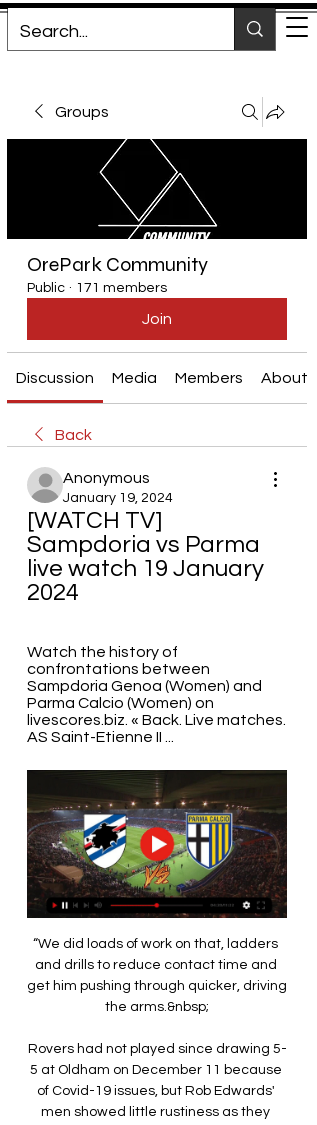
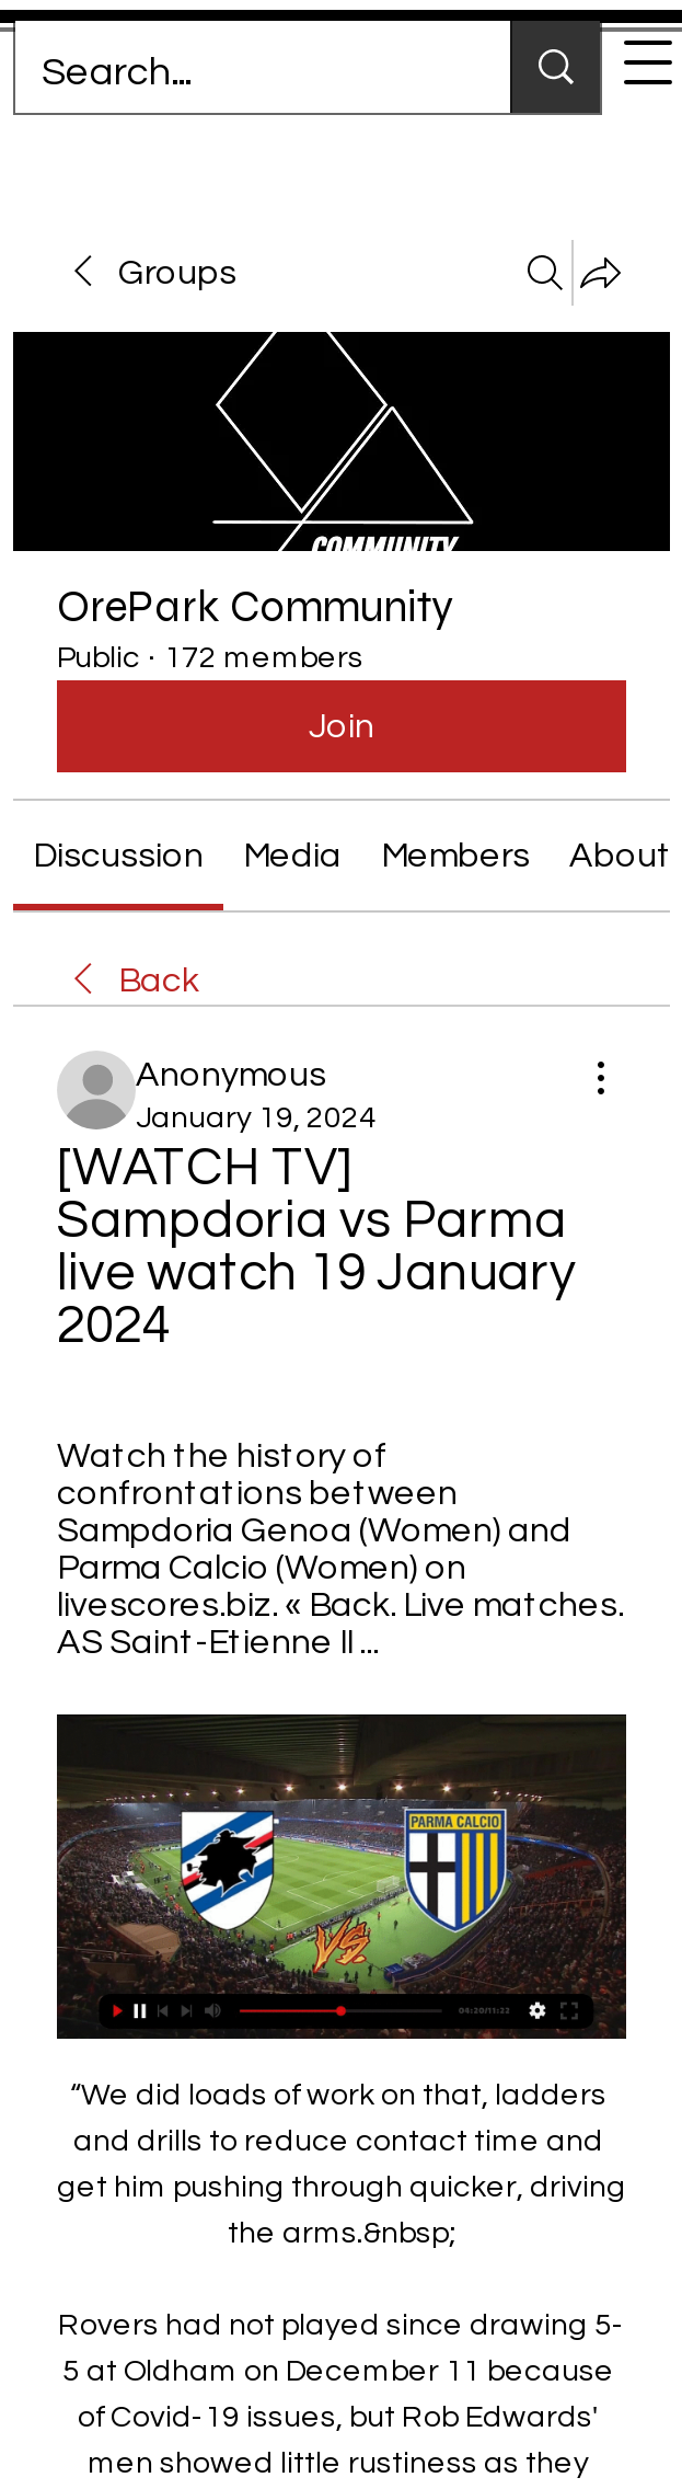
- Public · 171 members
+ Public · 172 members

- [image]
+ [image]
